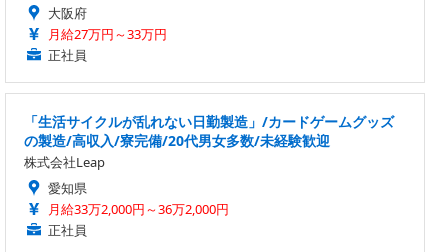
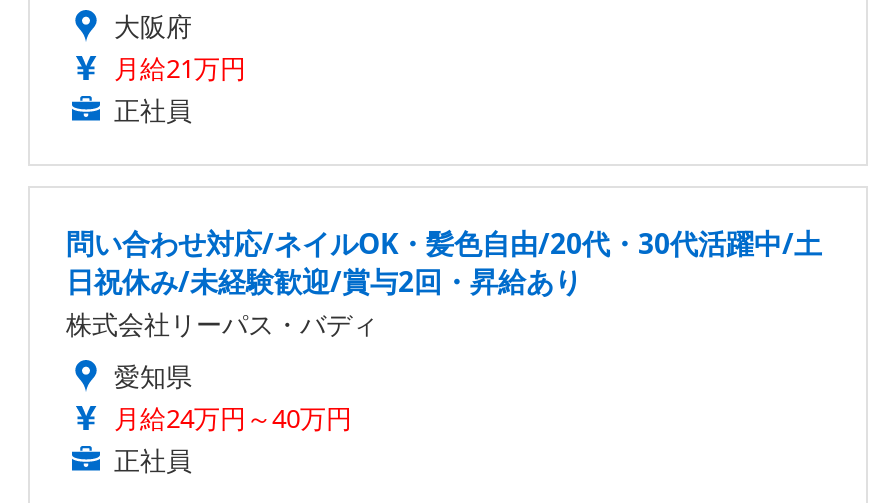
- 月給27万円～33万円
+ 月給21万円

- 「生活サイクルが乱れない日勤製造」/カードゲームグッズ
- の製造/高収入/寮完備/20代男女多数/未経験歓迎
- 株式会社Leap
+ 問い合わせ対応/ネイルOK・髪色自由/20代・30代活躍中/土
+ 日祝休み/未経験歓迎/賞与2回・昇給あり
+ 株式会社リーパス・バディ

- 月給33万2,000円～36万2,000円
+ 月給24万円～40万円
